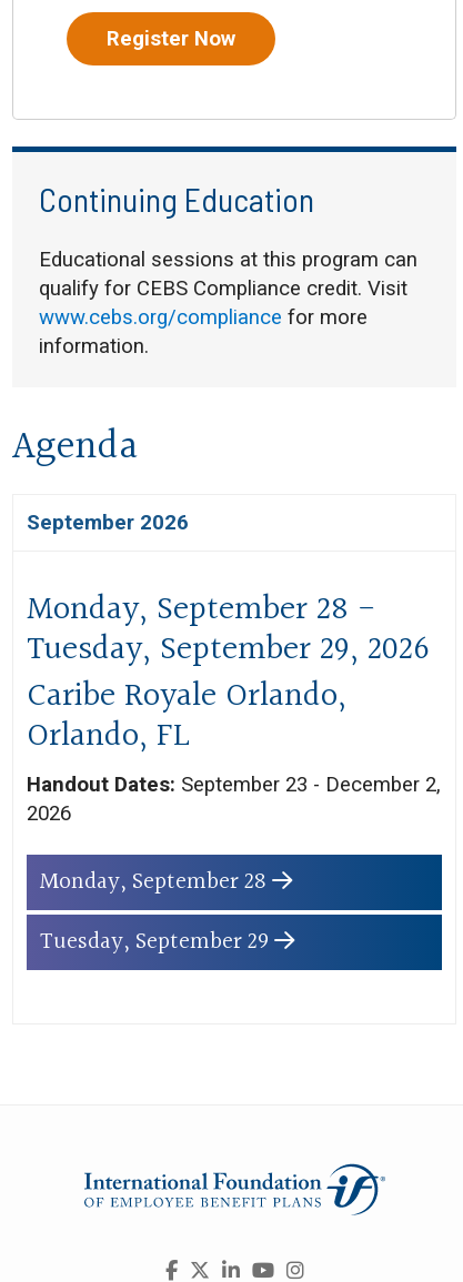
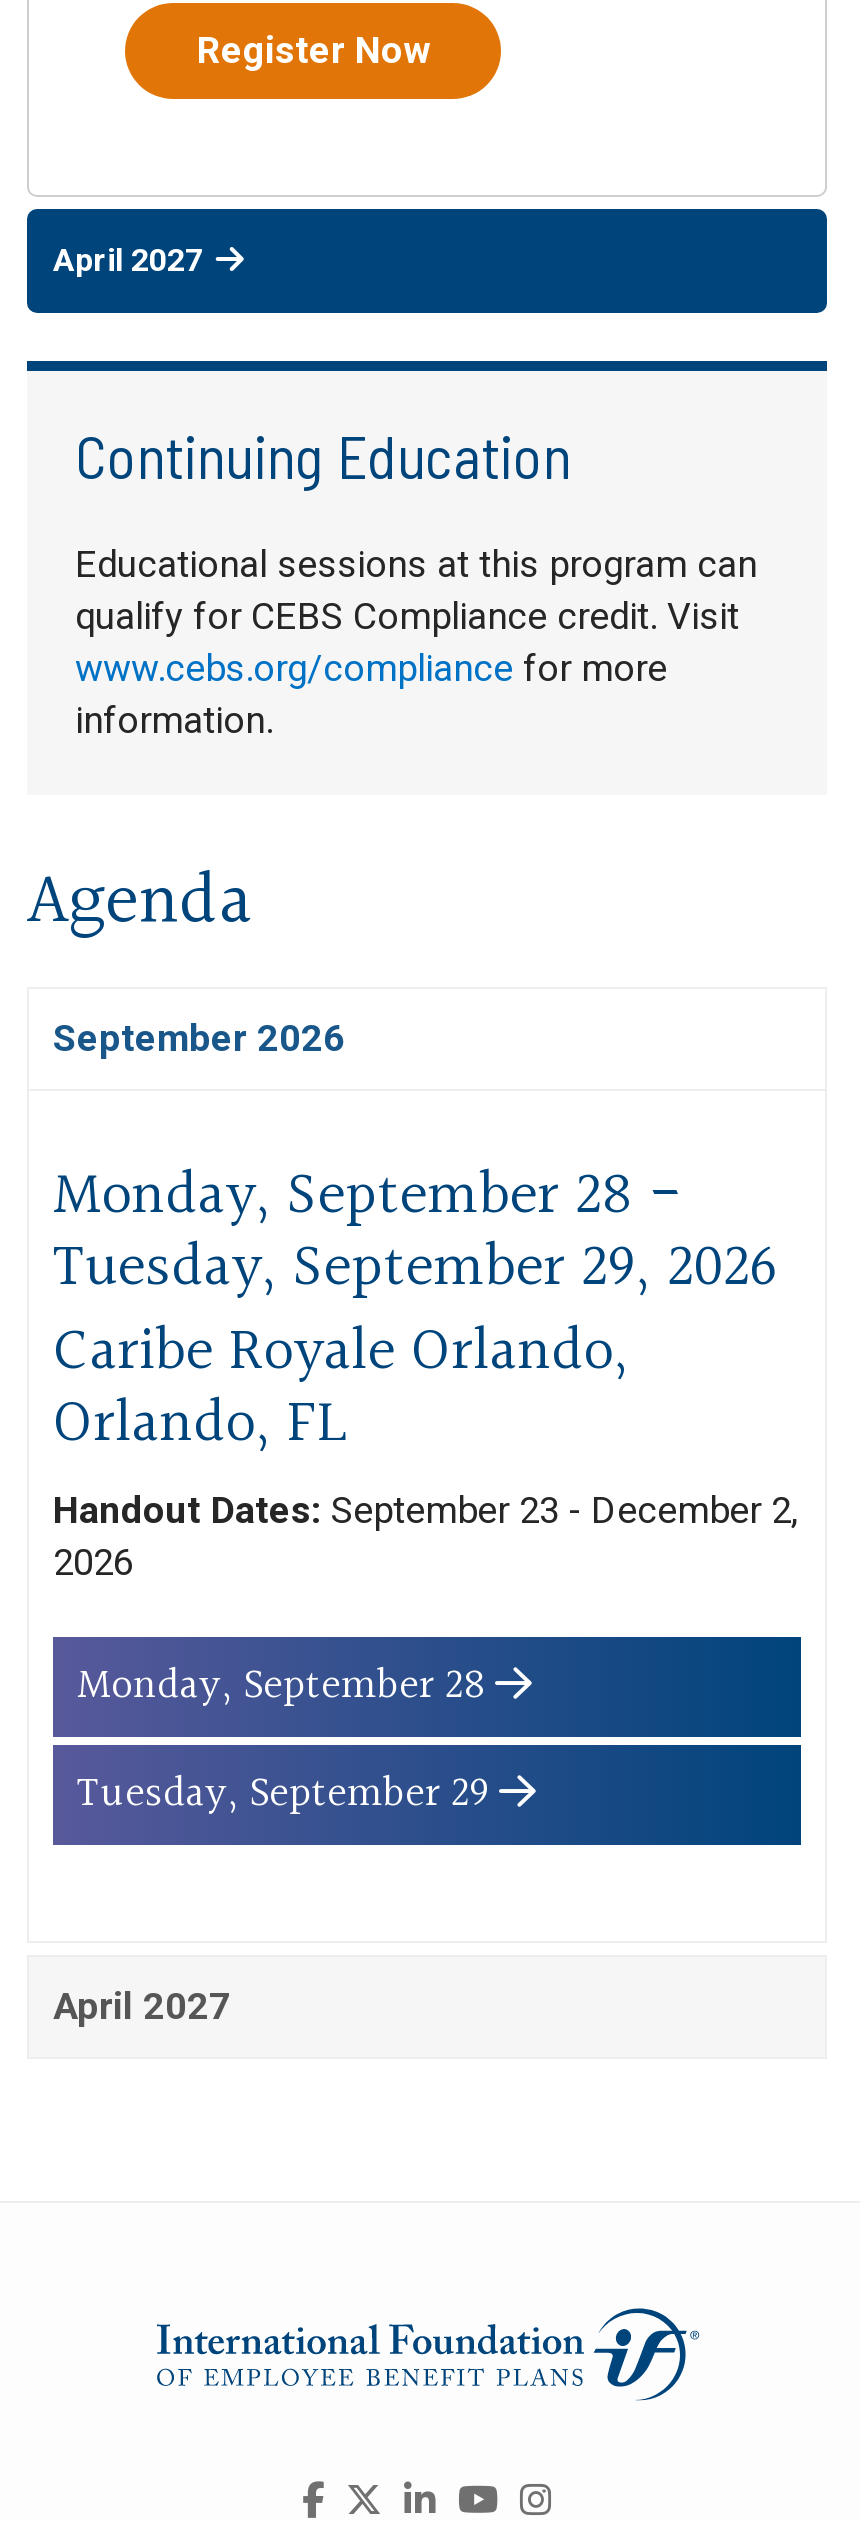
+ April 2027

+ April 2027
